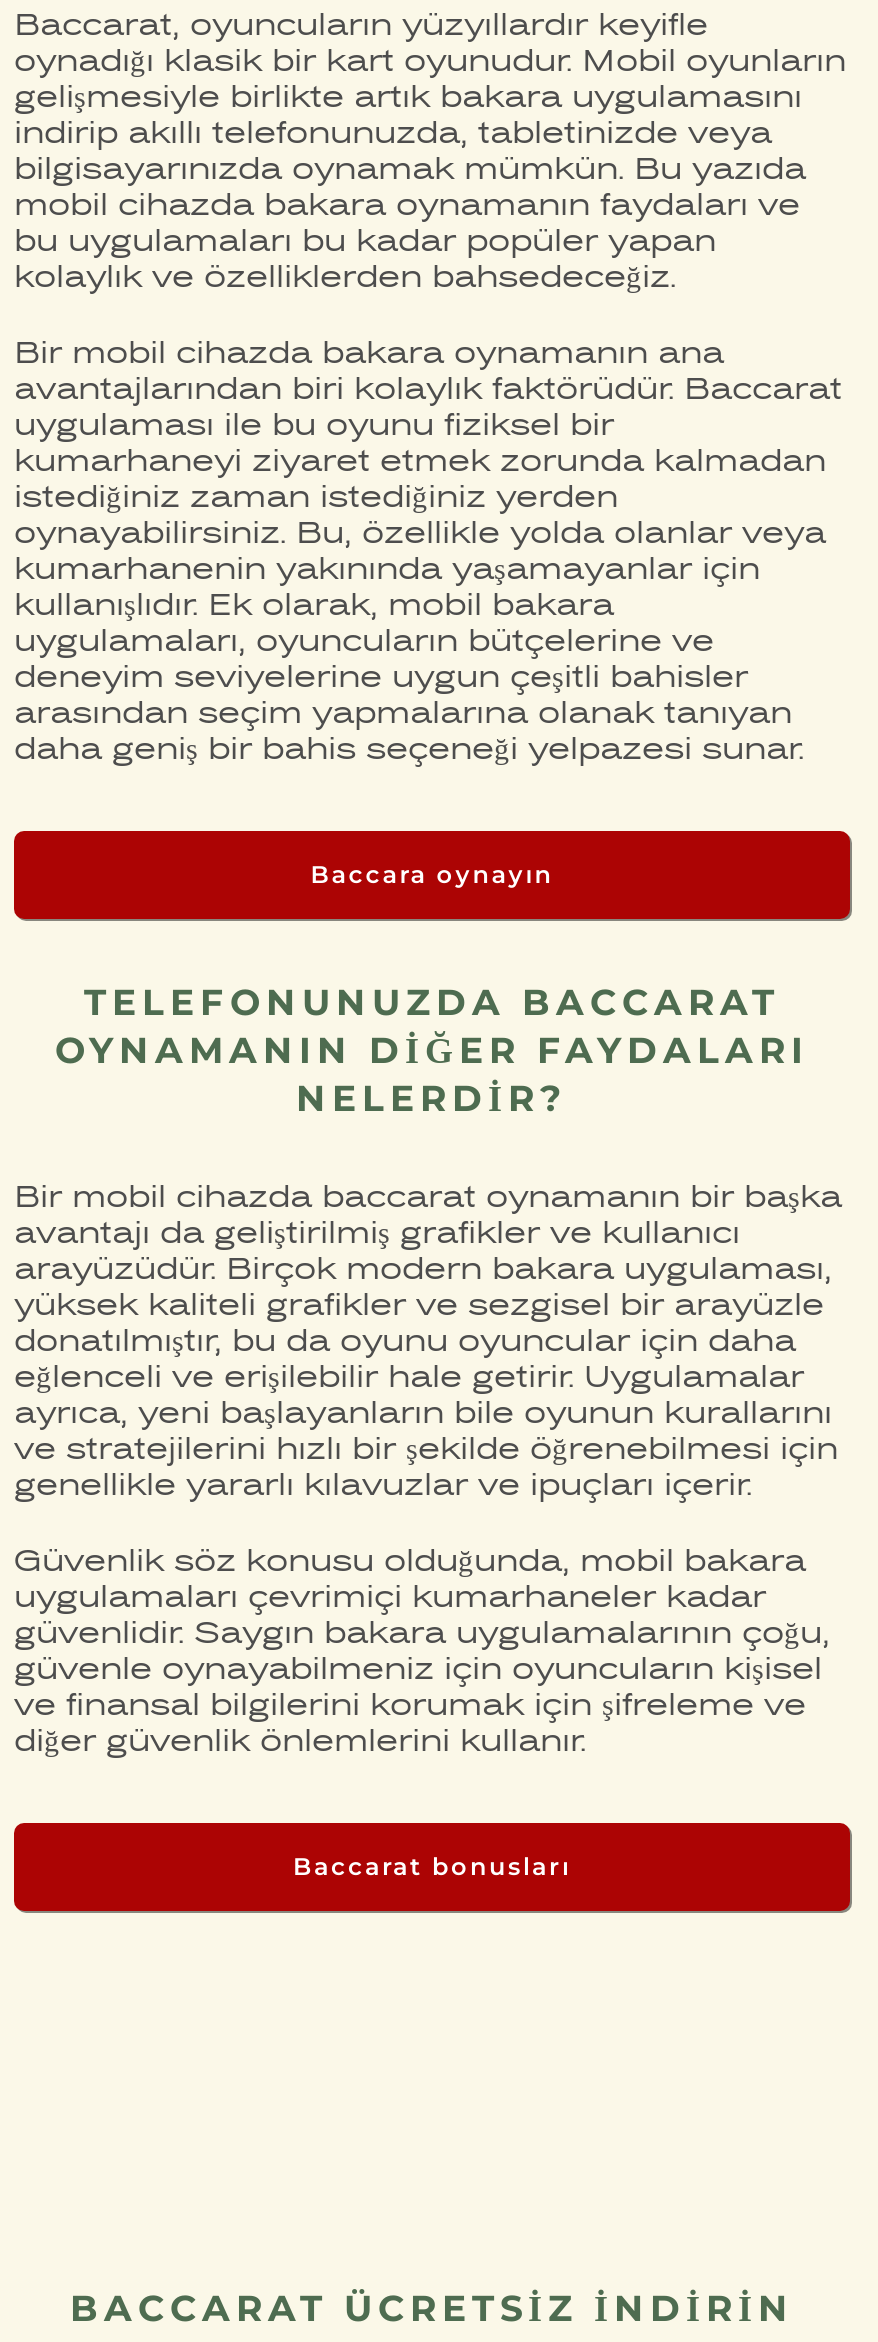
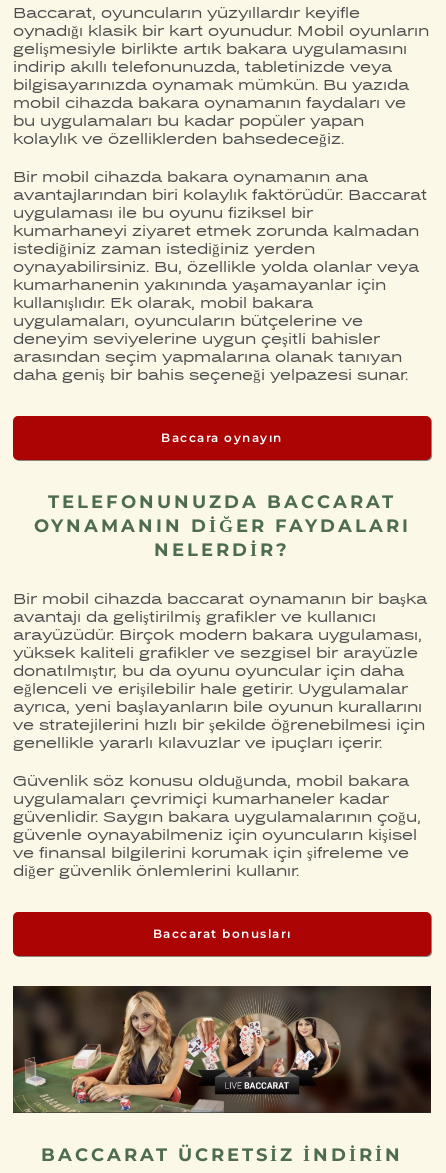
+ [image]
